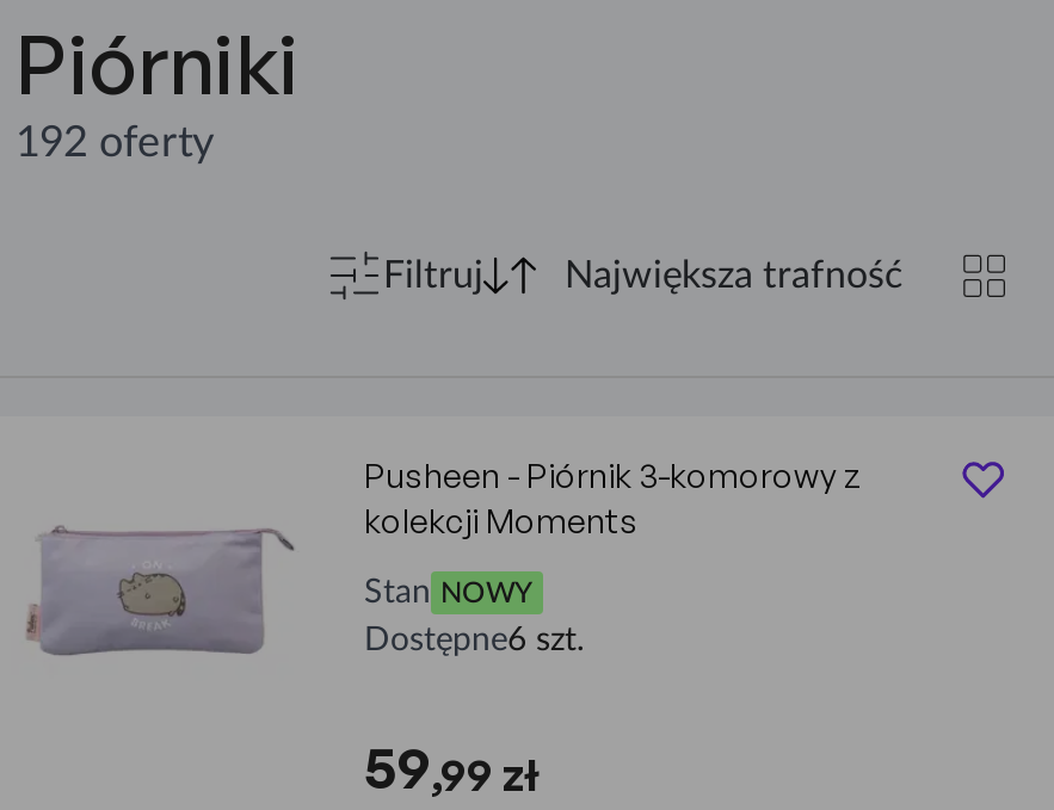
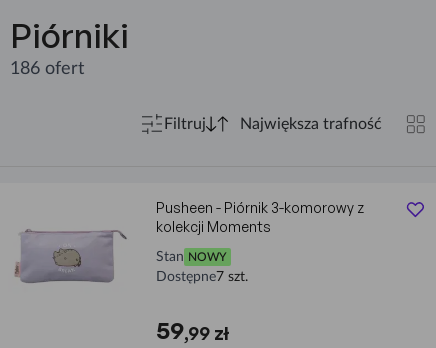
- 192 oferty
+ 186 ofert

- Dostępne6 szt.
+ Dostępne7 szt.
